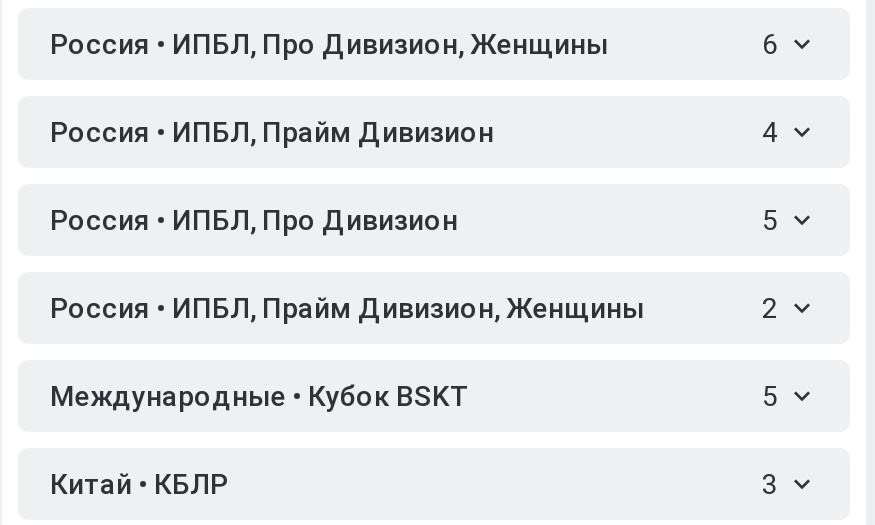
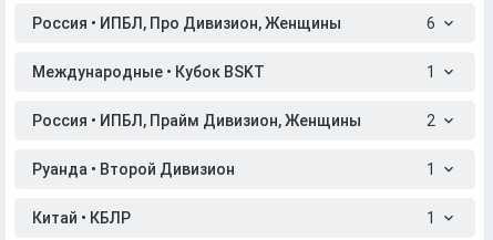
- Россия • ИПБЛ, Прайм Дивизион
- 4
- Россия • ИПБЛ, Про Дивизион
- 5
+ 1

moved up: Международные • Кубок BSKT

- 5
+ Руанда • Второй Дивизион
+ 1

- 3
+ 1
